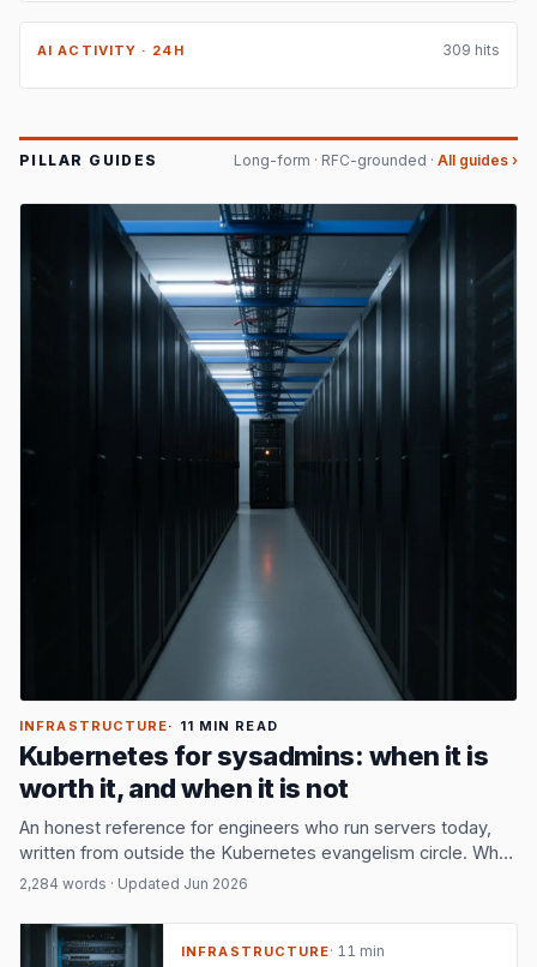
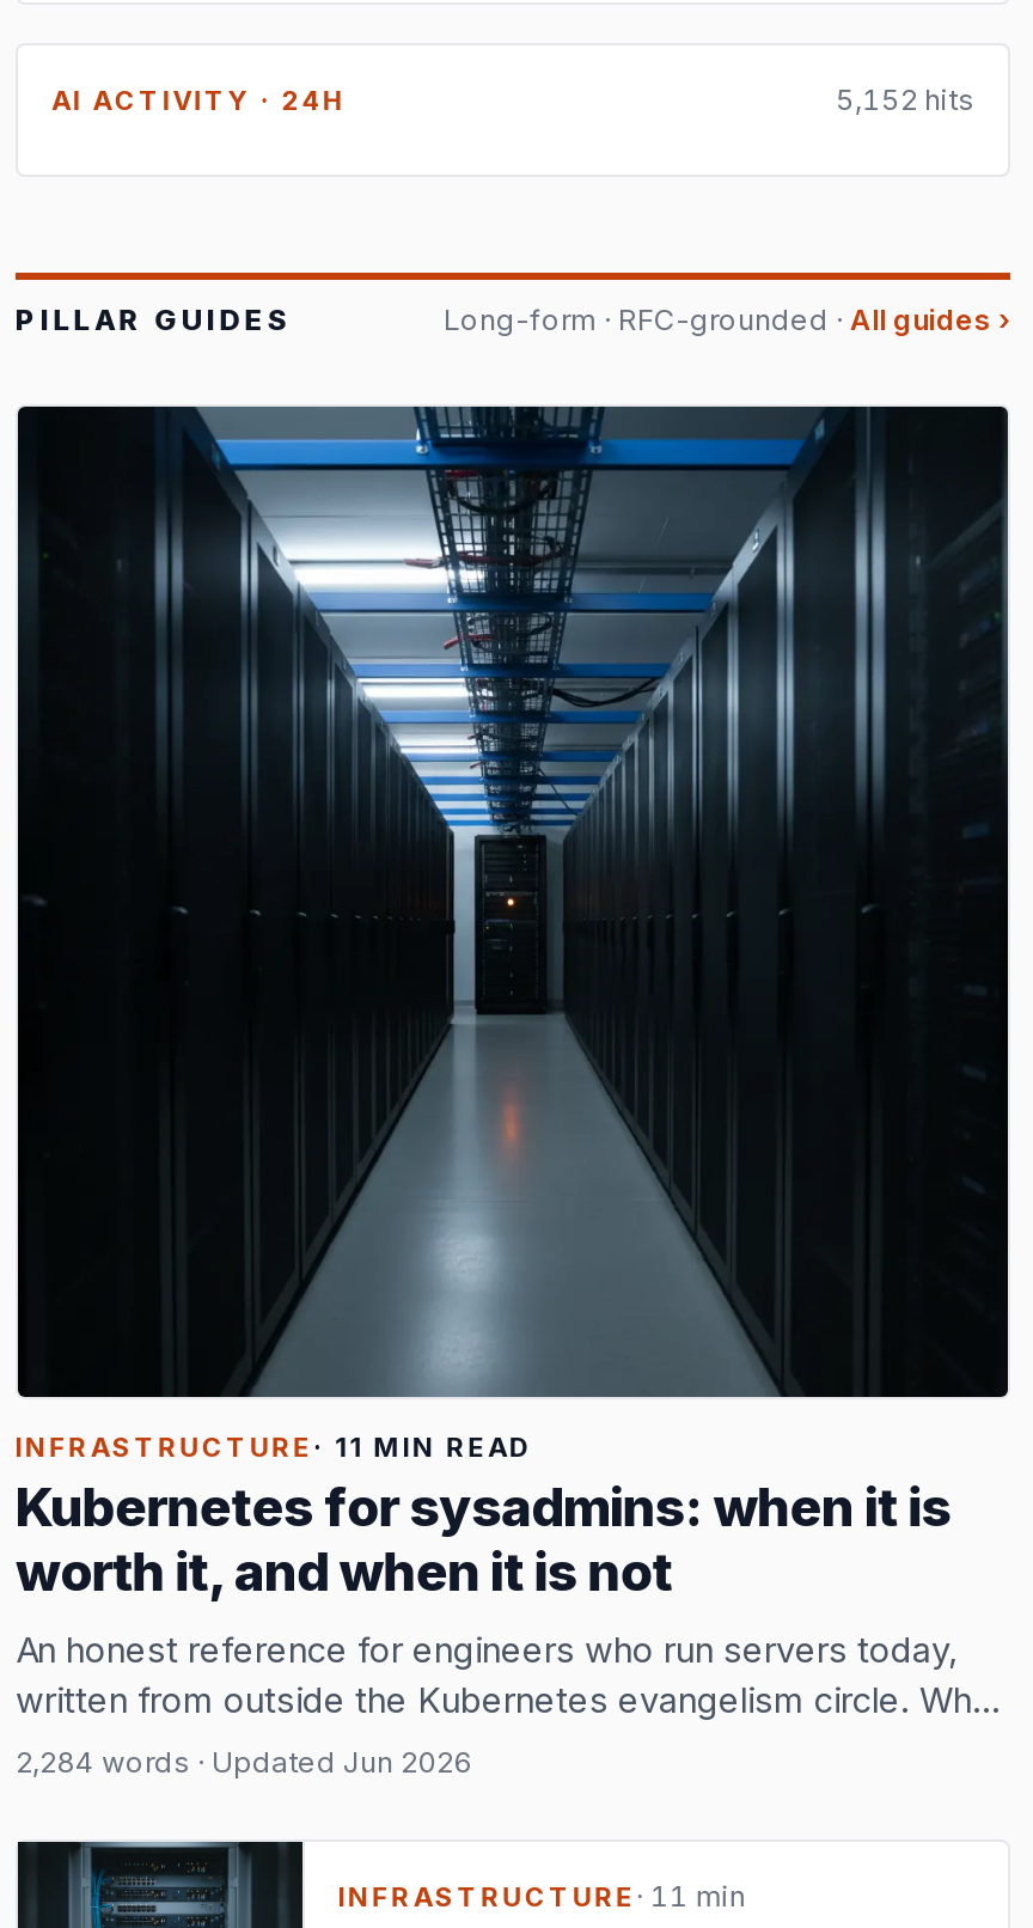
- 309 hits
+ 5,152 hits
